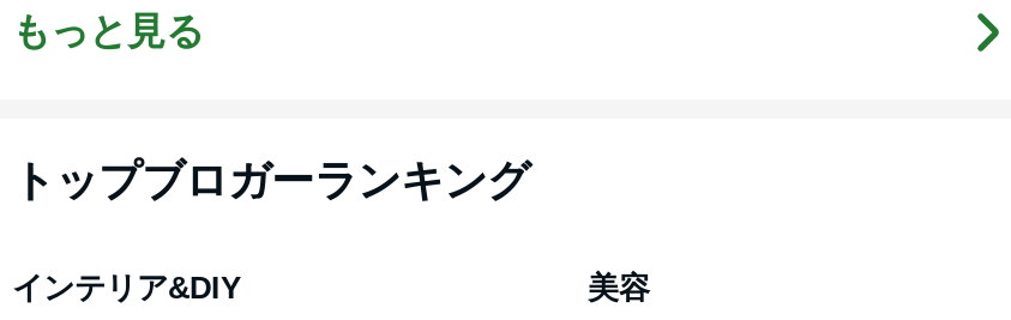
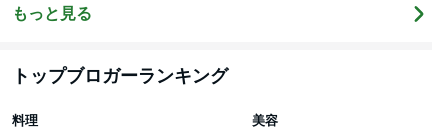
- インテリア&DIY
+ 料理
